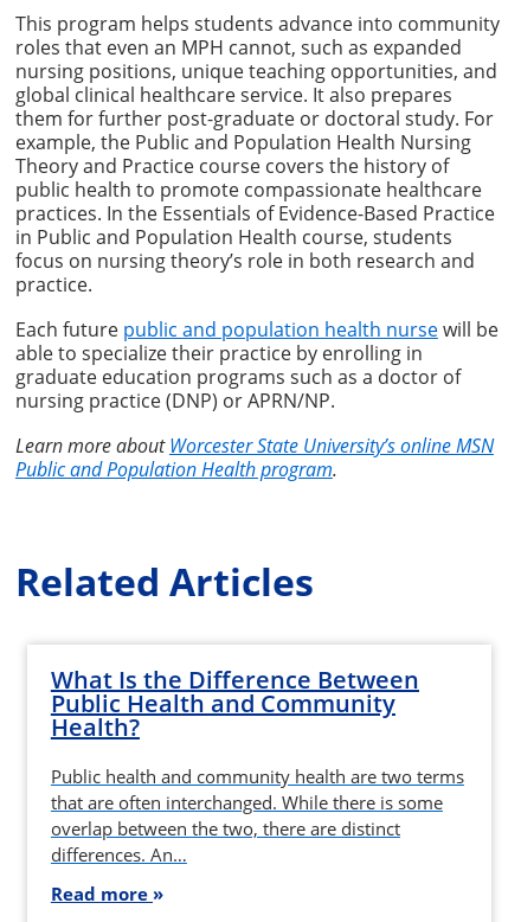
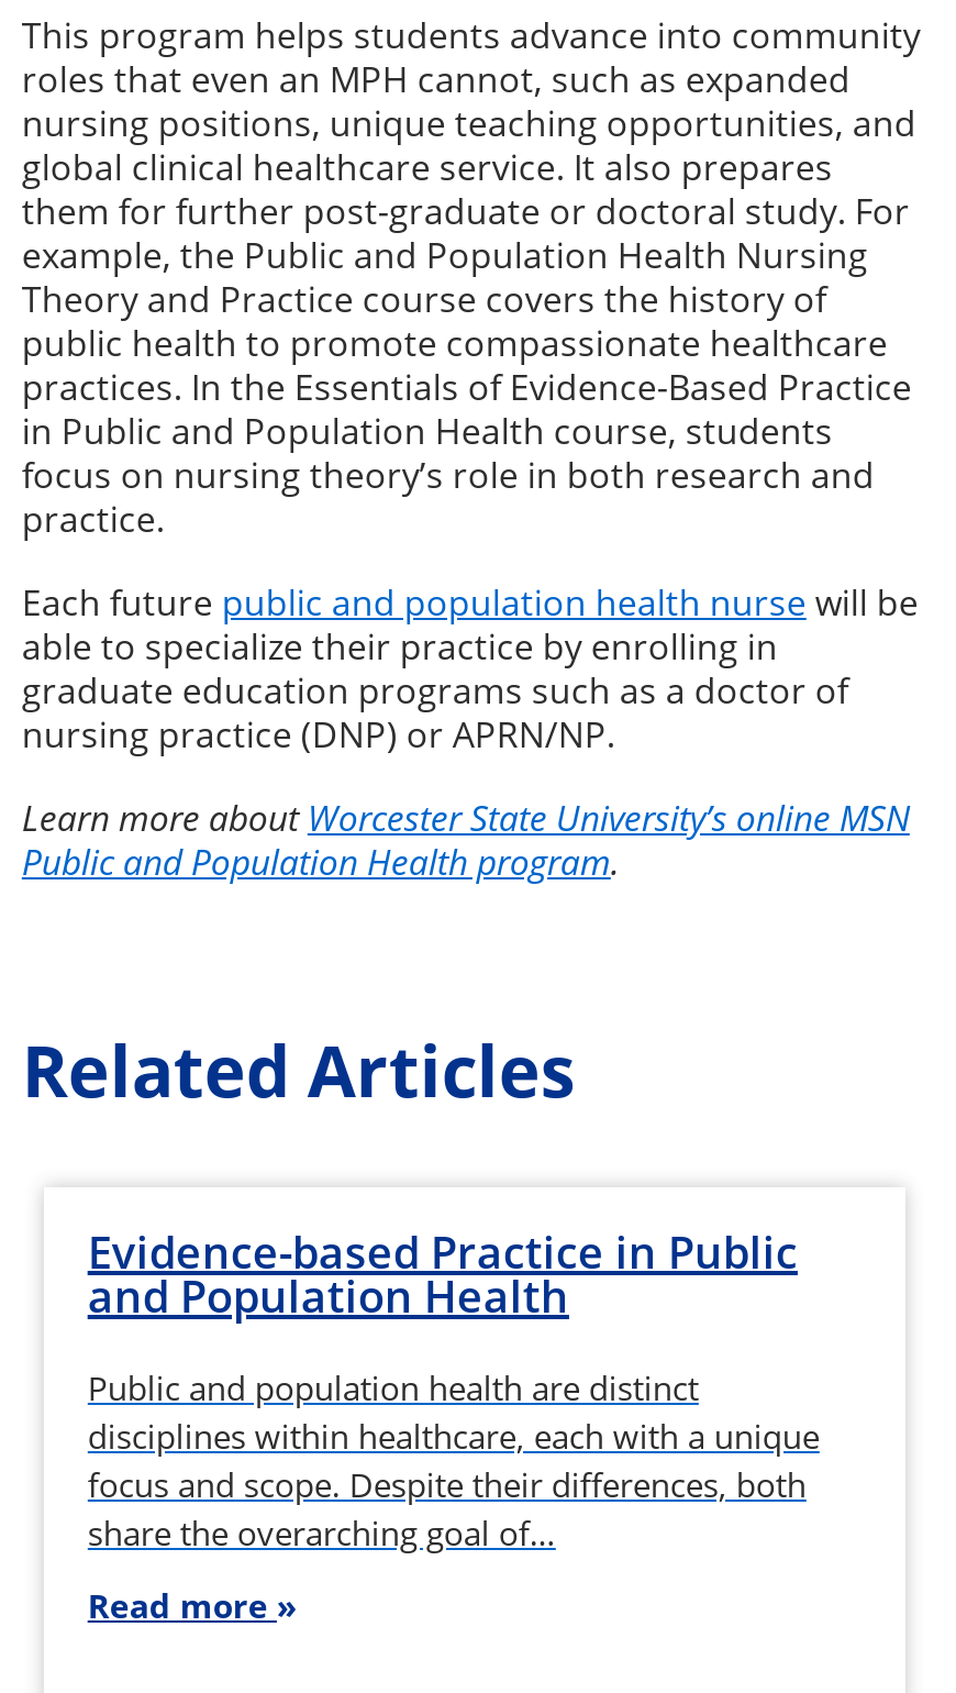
- What Is the Difference Between
- Public Health and Community
- Health?
+ Evidence-based Practice in Public
+ and Population Health

- Public health and community health are two terms
- that are often interchanged. While there is some
- overlap between the two, there are distinct
- differences. An…
+ Public and population health are distinct
+ disciplines within healthcare, each with a unique
+ focus and scope. Despite their differences, both
+ share the overarching goal of…
